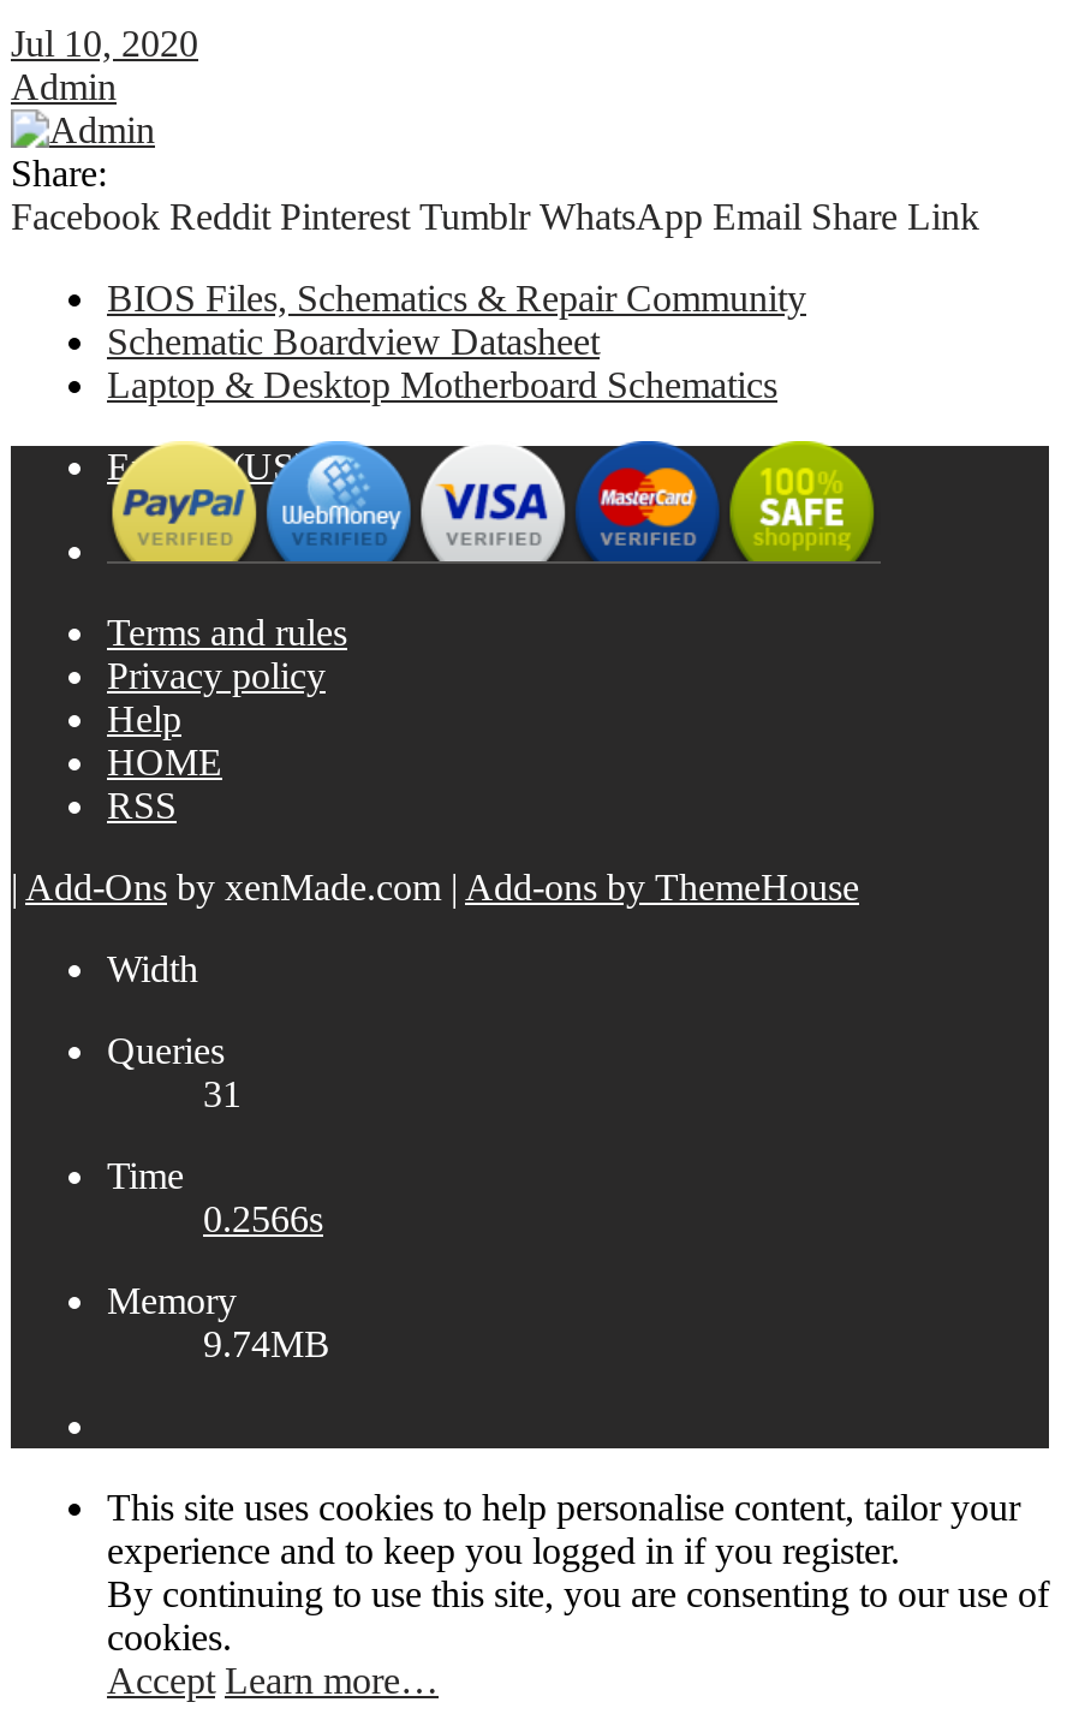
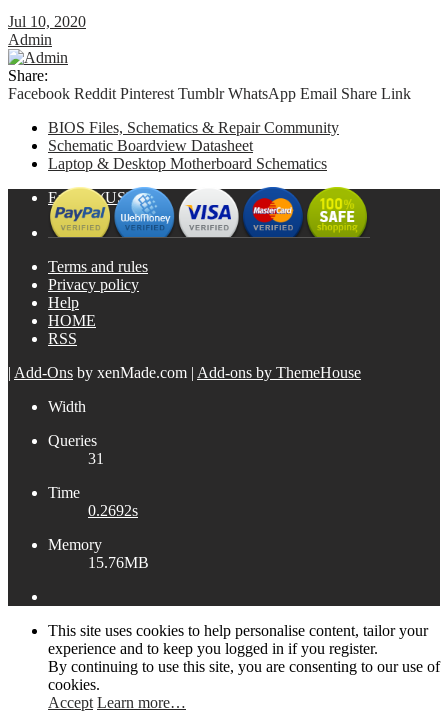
- 0.2566s
+ 0.2692s

- 9.74MB
+ 15.76MB
